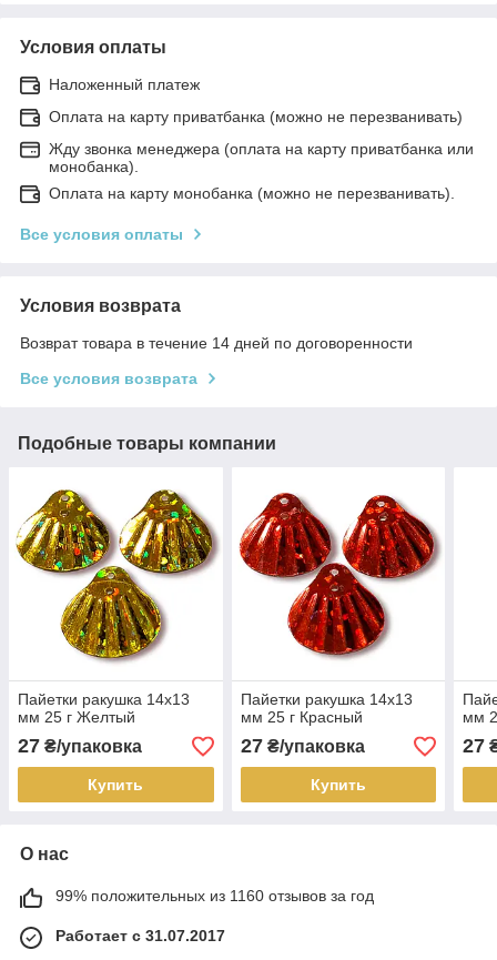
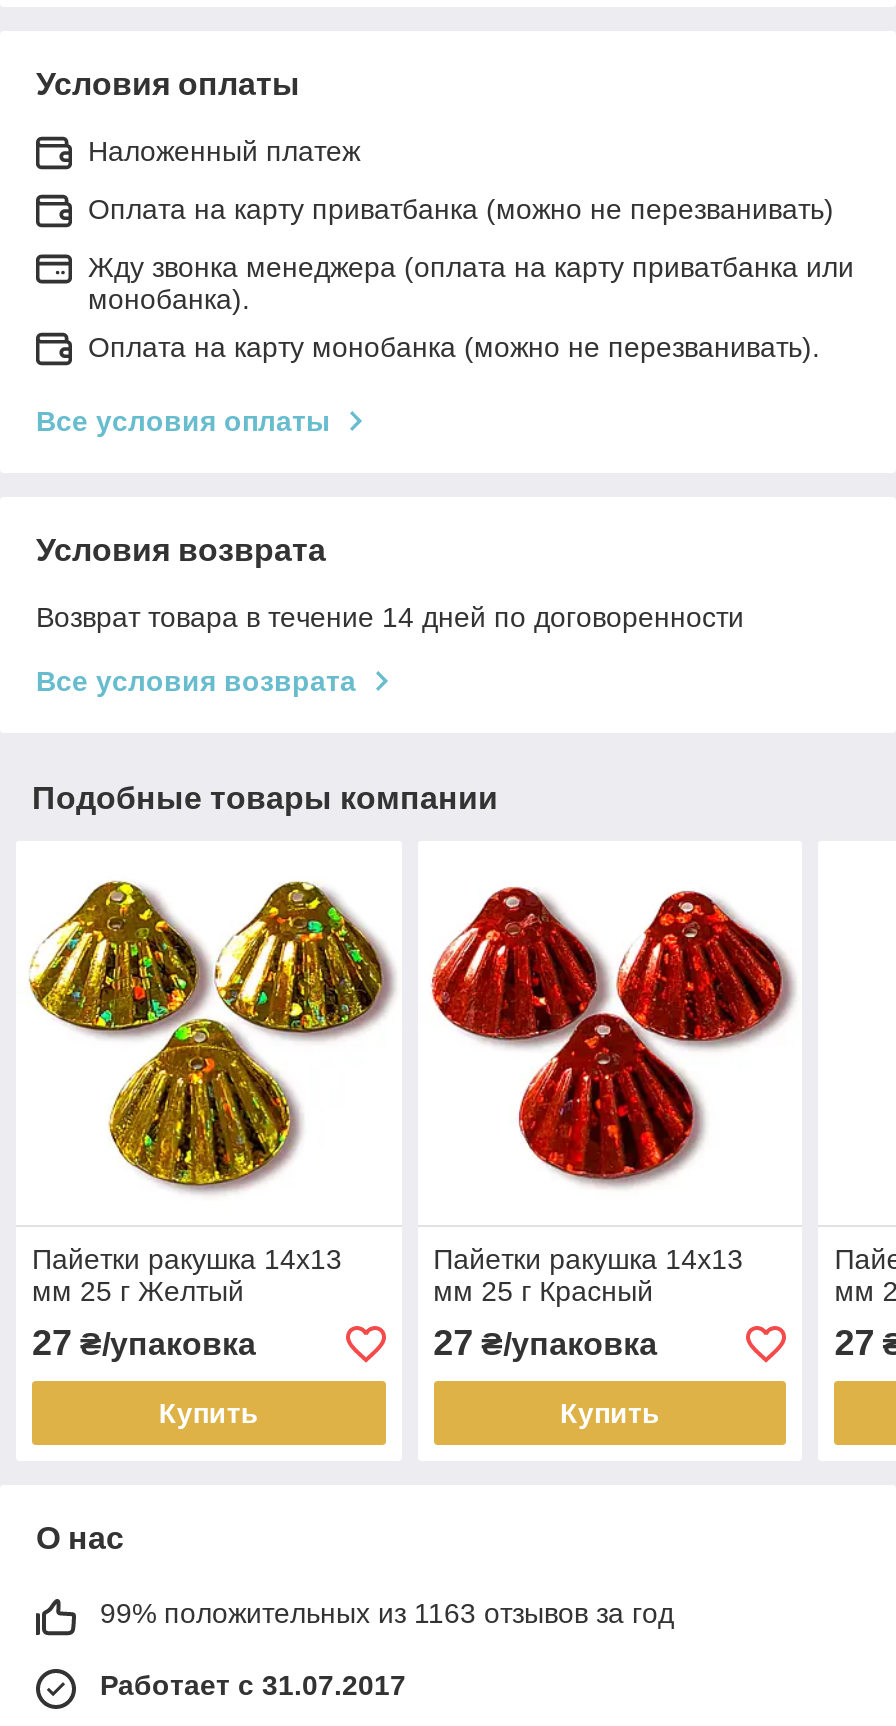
- 99% положительных из 1160 отзывов за год
+ 99% положительных из 1163 отзывов за год
